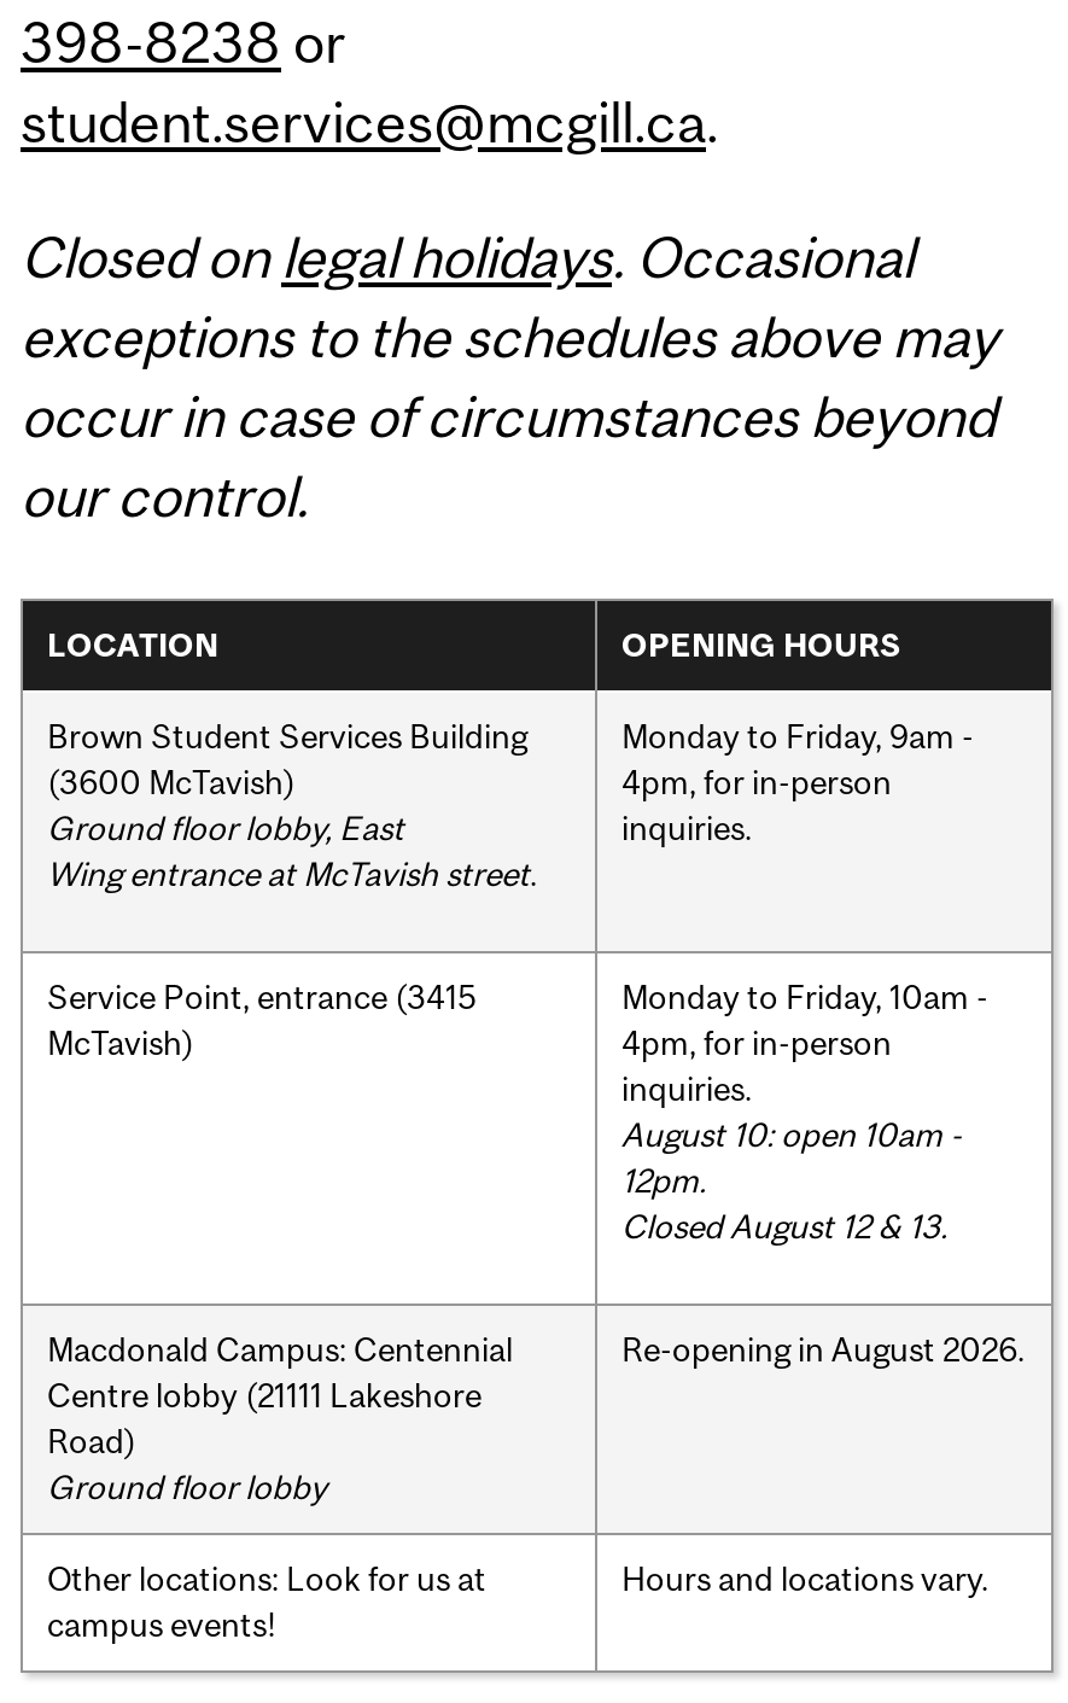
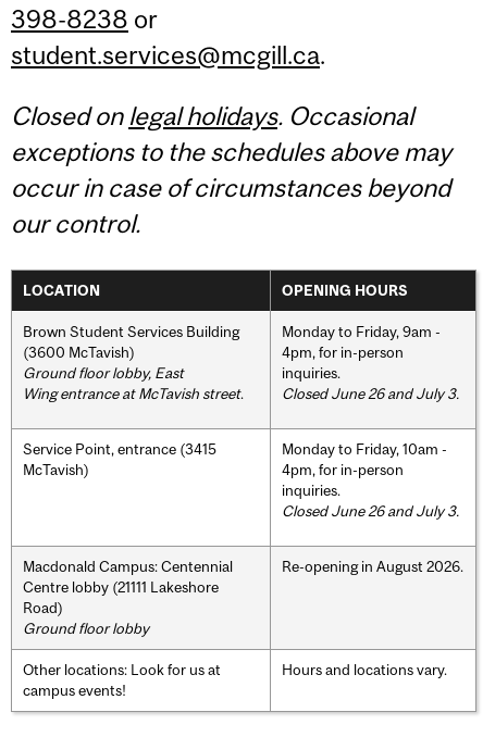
+ Closed June 26 and July 3.

- August 10: open 10am -
- 12pm.
- Closed August 12 & 13.
+ Closed June 26 and July 3.
